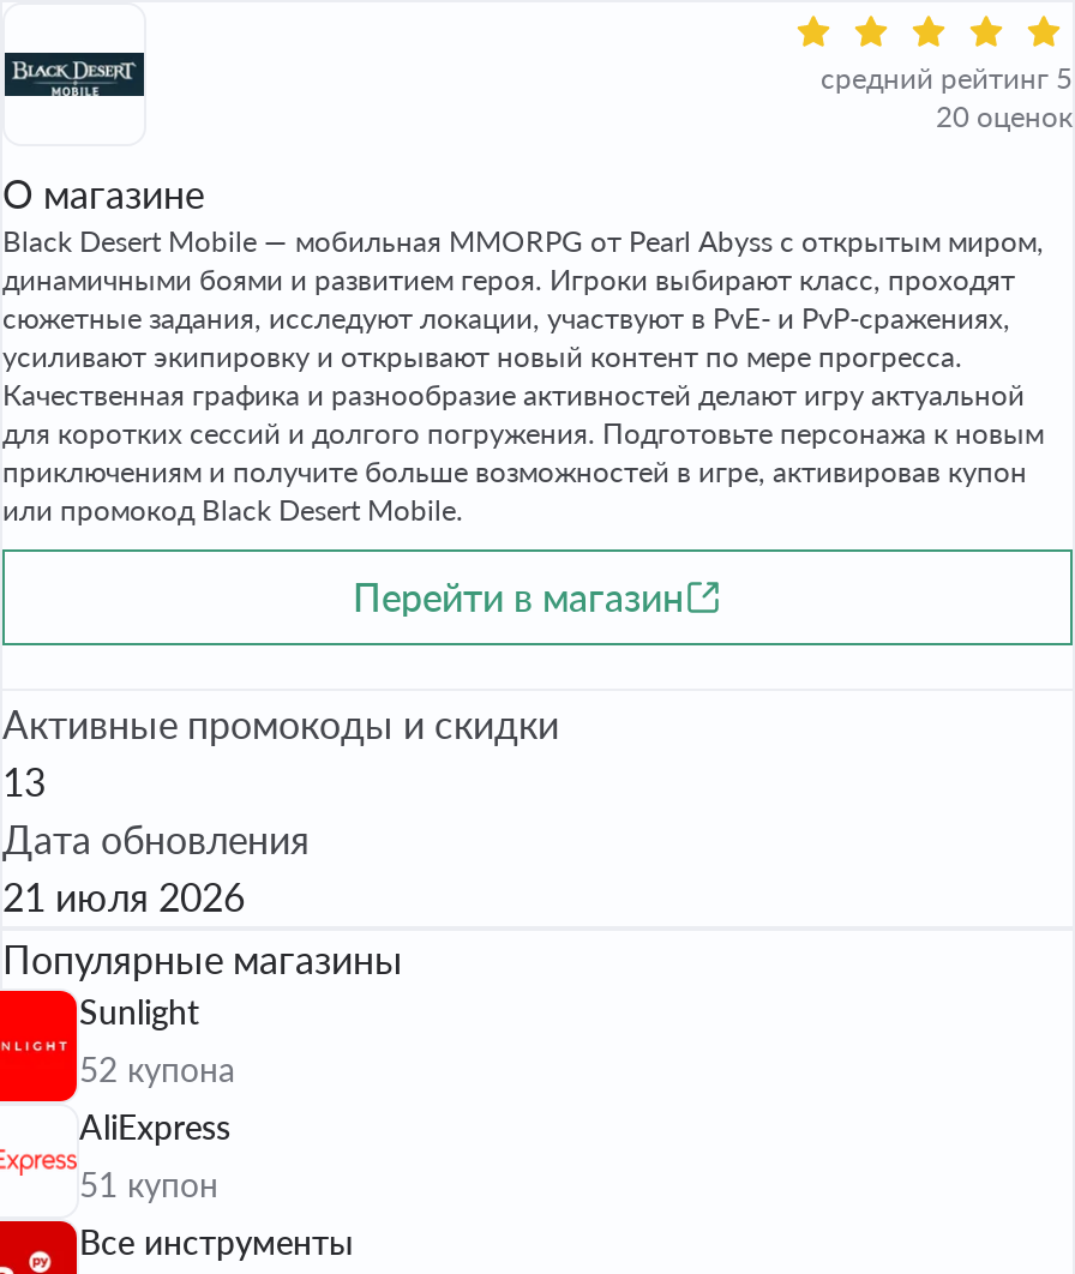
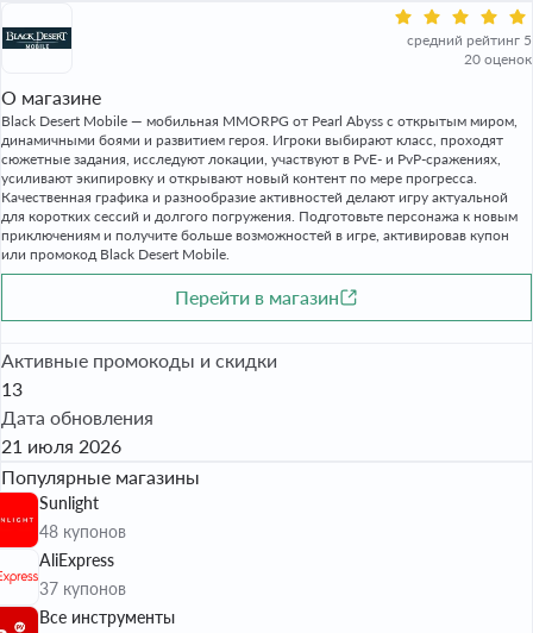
- 52 купона
+ 48 купонов

- 51 купон
+ 37 купонов
